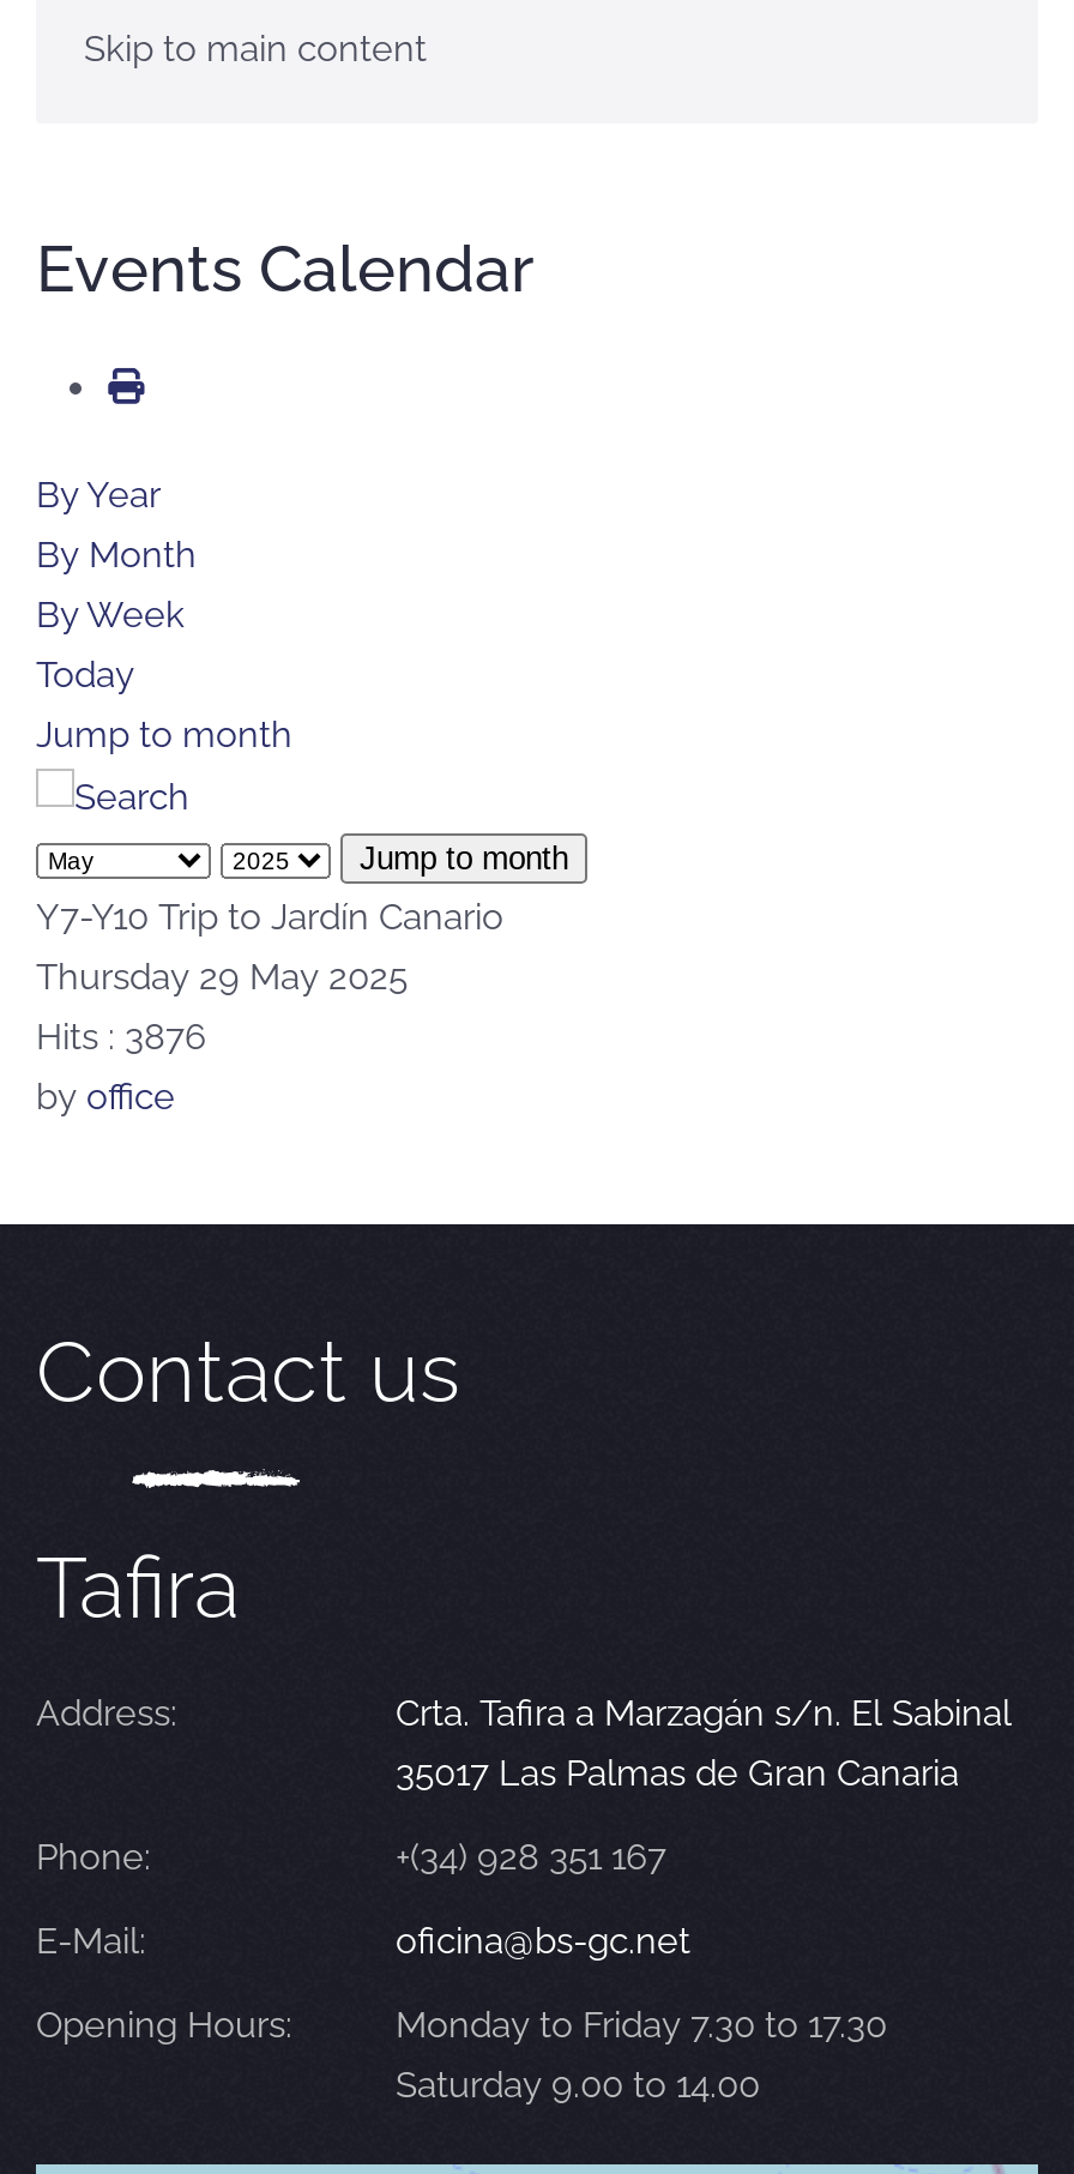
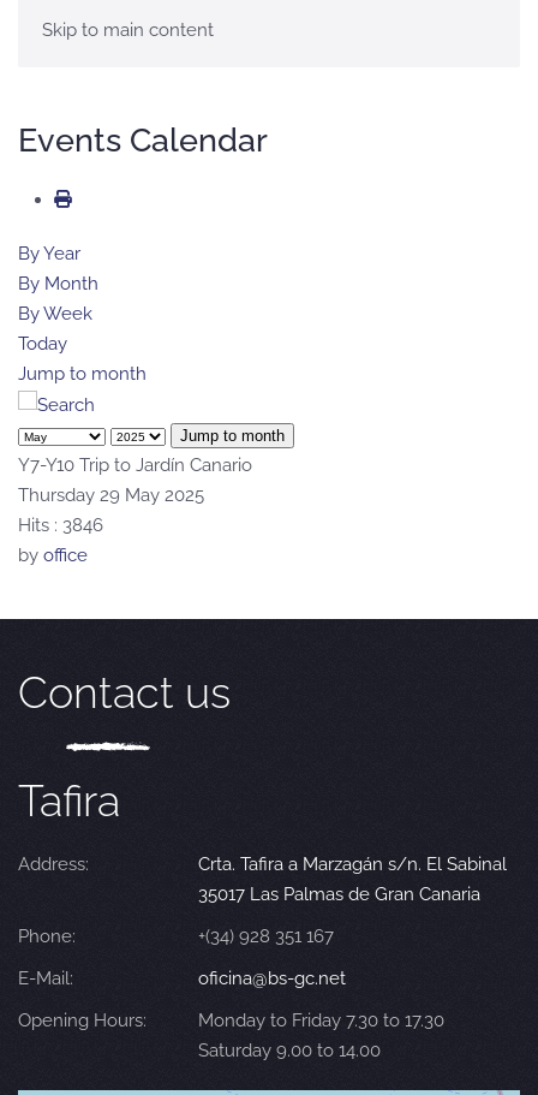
- Hits: 3876
+ Hits: 3846
